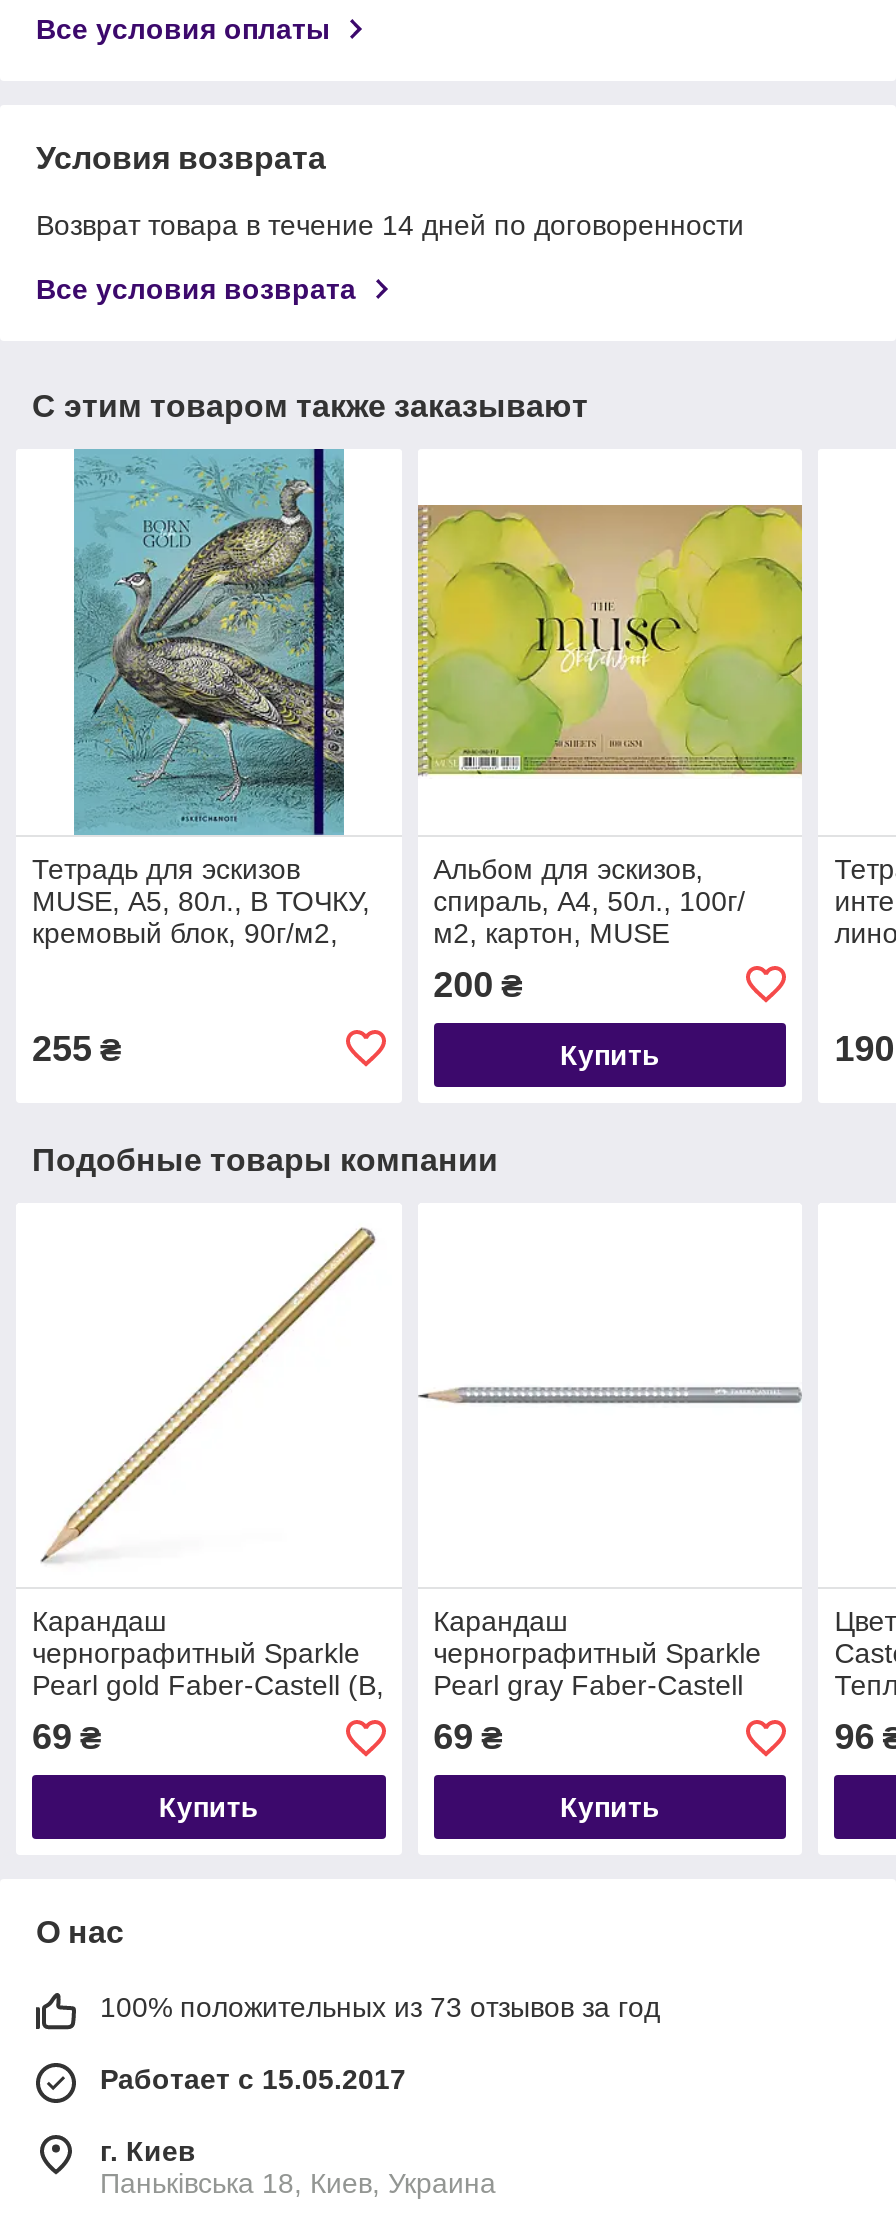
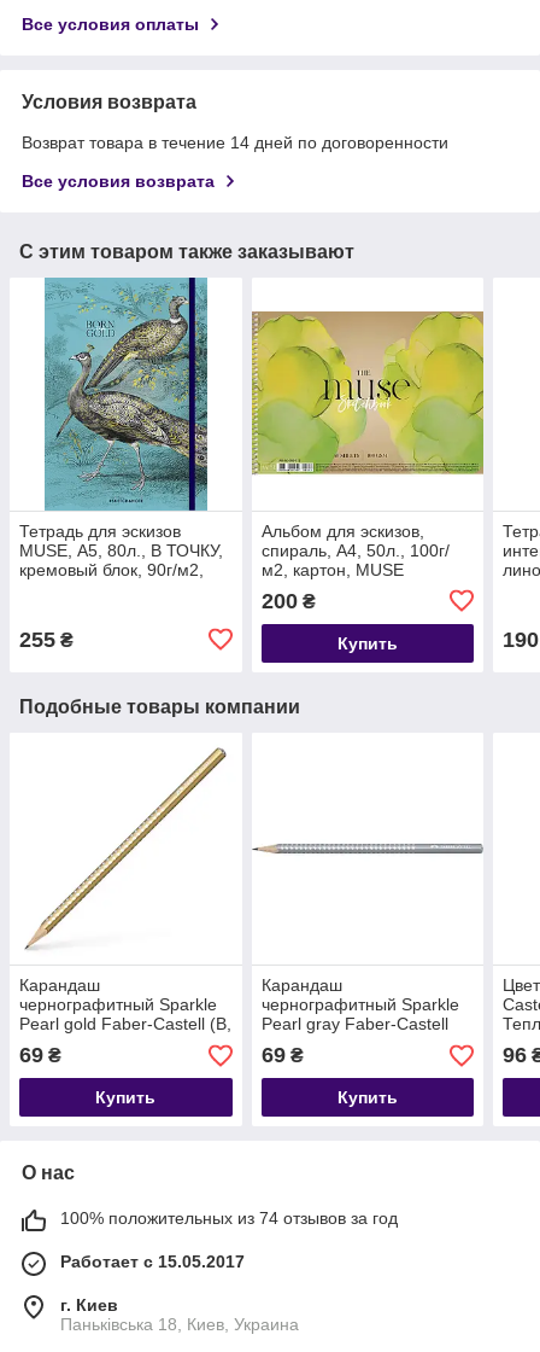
- 100% положительных из 73 отзывов за год
+ 100% положительных из 74 отзывов за год
